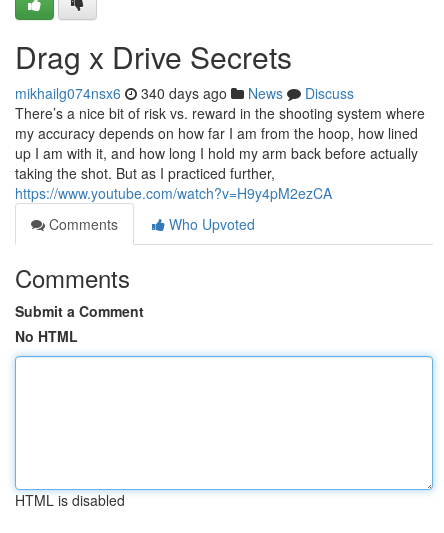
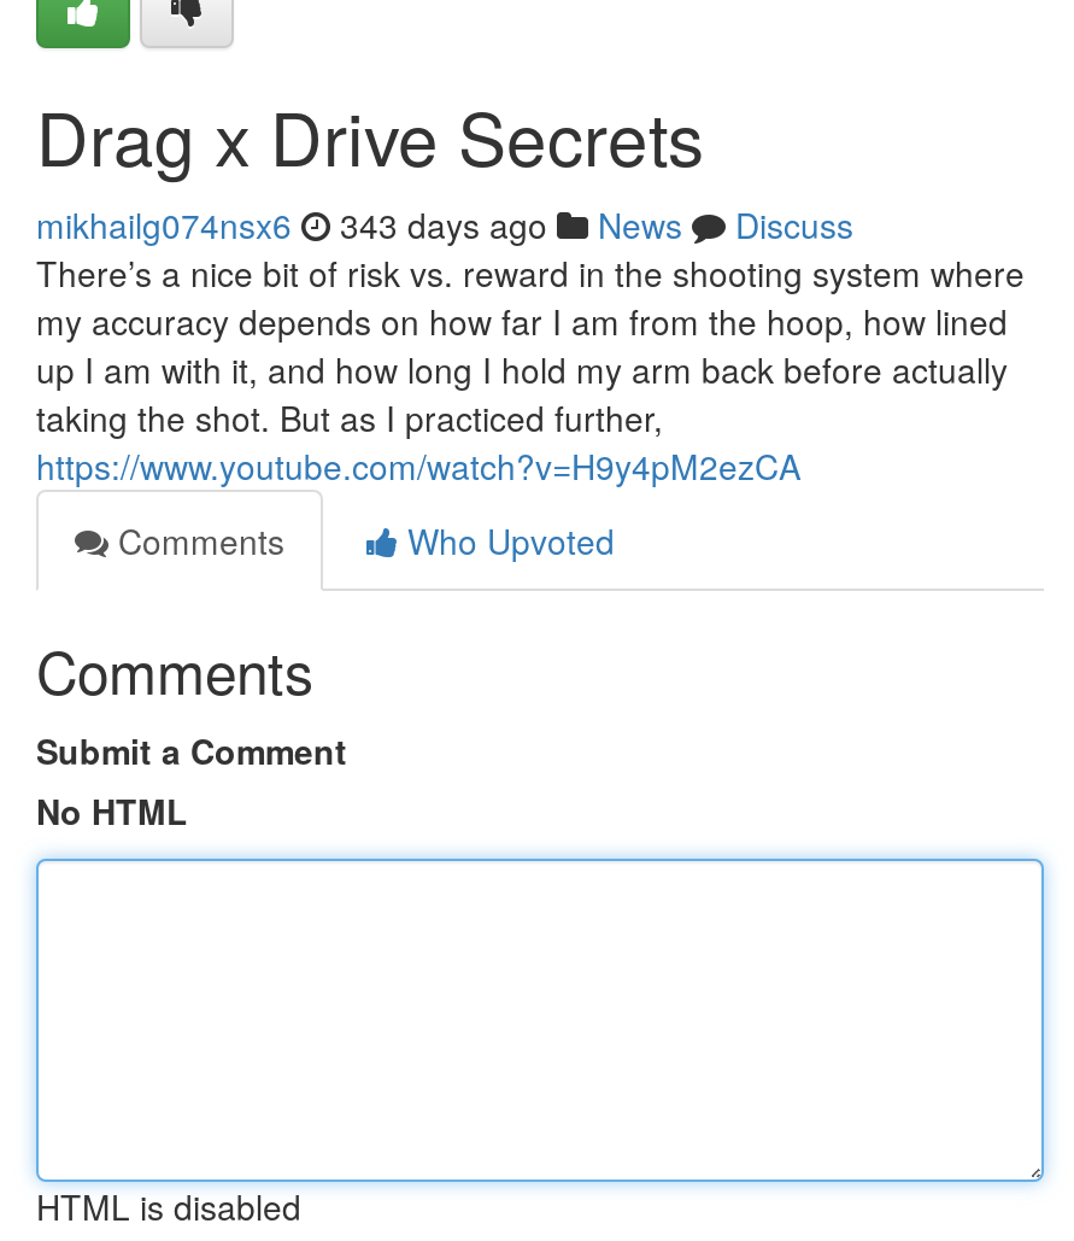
- mikhailg074nsx6 340 days ago News Discuss
+ mikhailg074nsx6 343 days ago News Discuss
